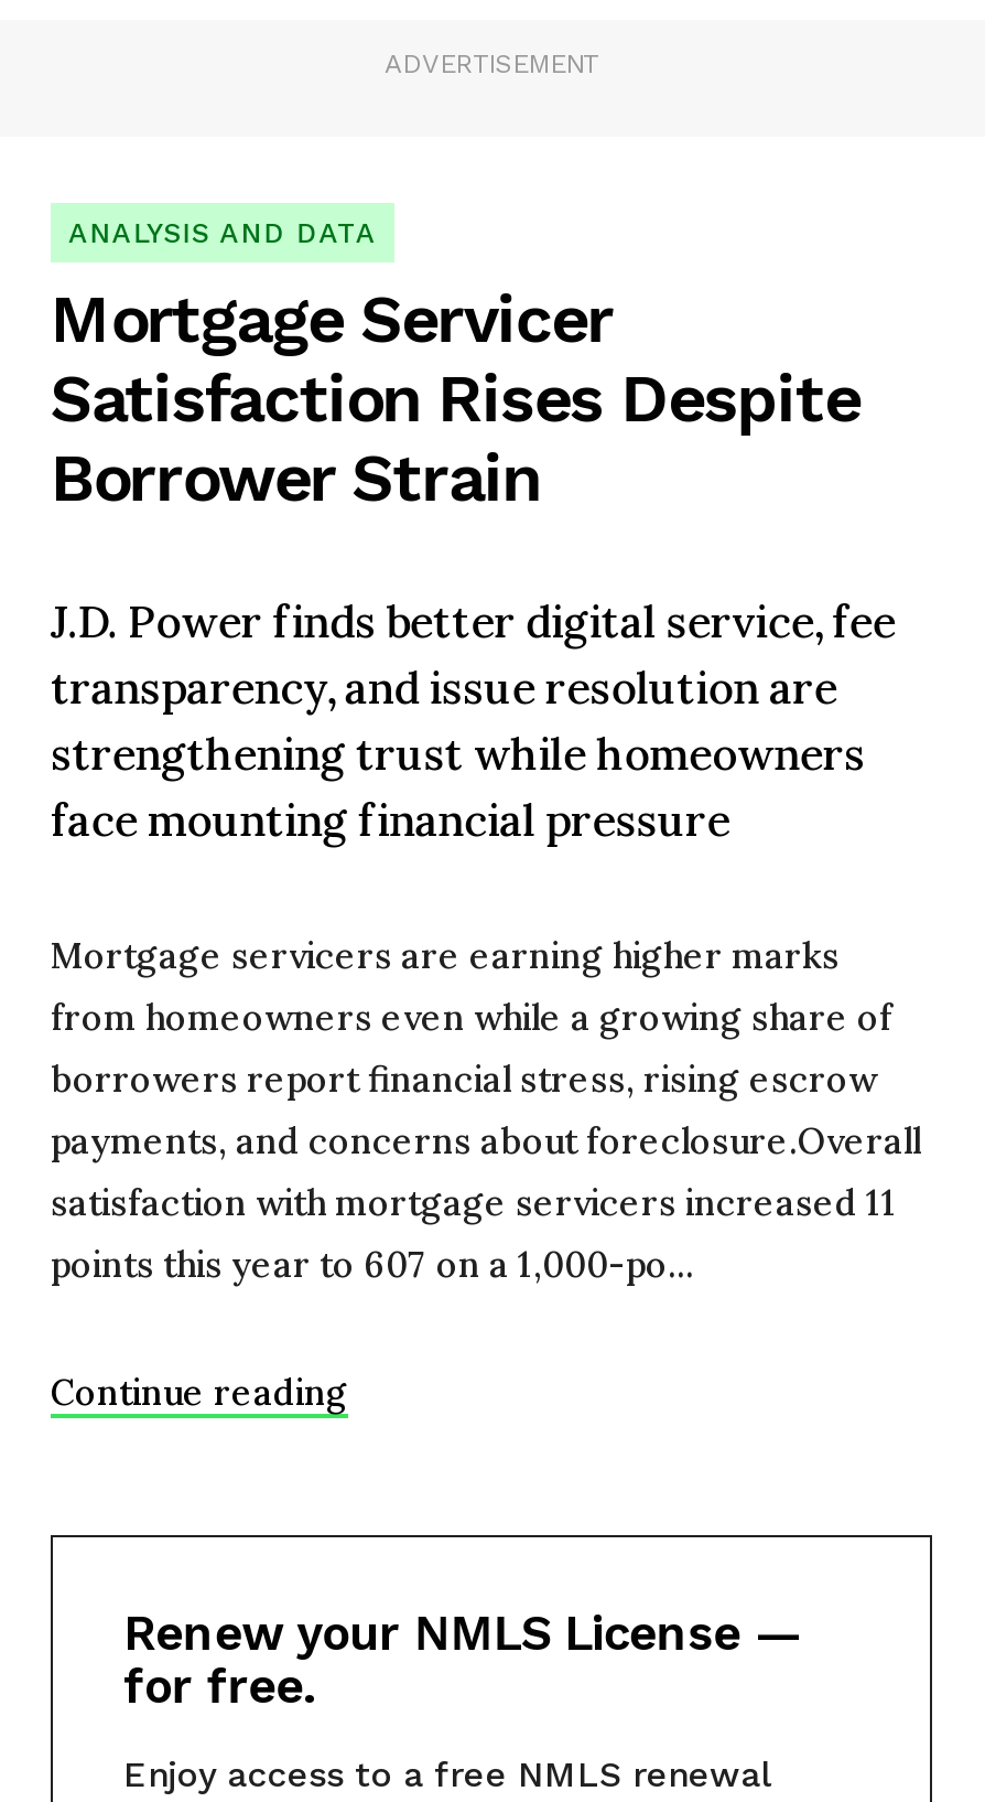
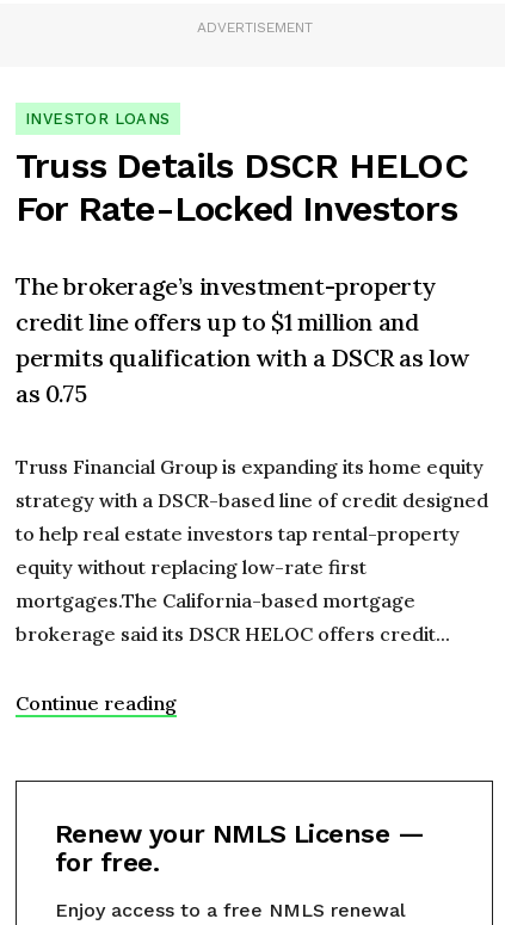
- ANALYSIS AND DATA
- Mortgage Servicer
- Satisfaction Rises Despite
- Borrower Strain
+ INVESTOR LOANS
+ Truss Details DSCR HELOC
+ For Rate-Locked Investors

- J.D. Power finds better digital service, fee
- transparency, and issue resolution are
- strengthening trust while homeowners
- face mounting financial pressure
+ The brokerage’s investment-property
+ credit line offers up to $1 million and
+ permits qualification with a DSCR as low
+ as 0.75

- Mortgage servicers are earning higher marks
- from homeowners even while a growing share of
- borrowers report financial stress, rising escrow
- payments, and concerns about foreclosure.Overall
- satisfaction with mortgage servicers increased 11
- points this year to 607 on a 1,000-po...
+ Truss Financial Group is expanding its home equity
+ strategy with a DSCR-based line of credit designed
+ to help real estate investors tap rental-property
+ equity without replacing low-rate first
+ mortgages.The California-based mortgage
+ brokerage said its DSCR HELOC offers credit...
